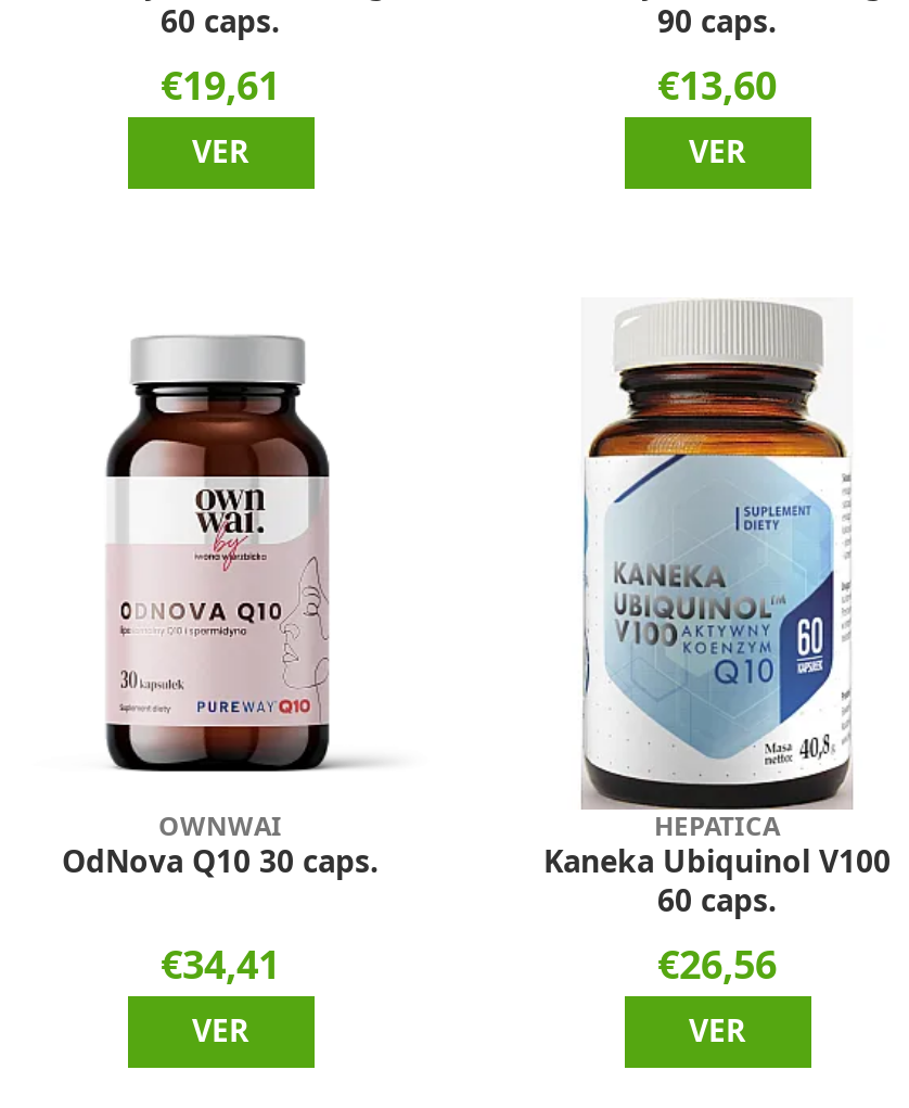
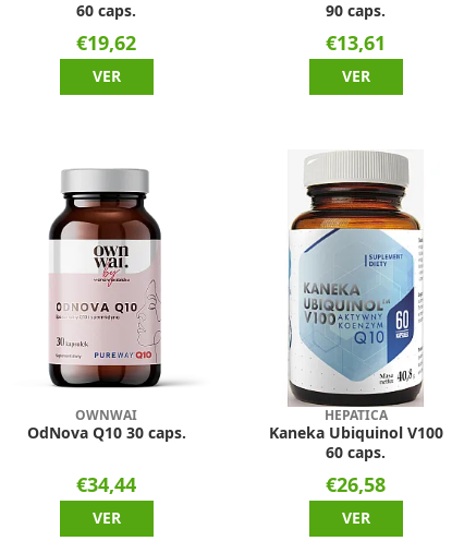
- €19,61
+ €19,62

- €13,60
+ €13,61

- €34,41
+ €34,44

- €26,56
+ €26,58
